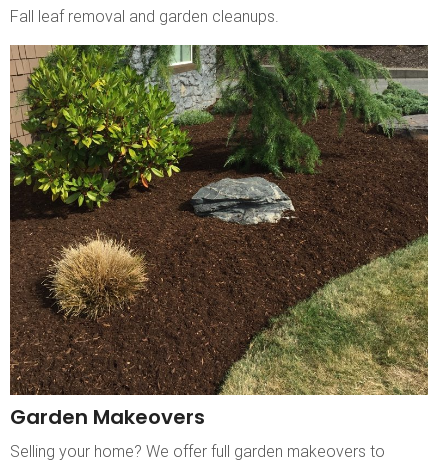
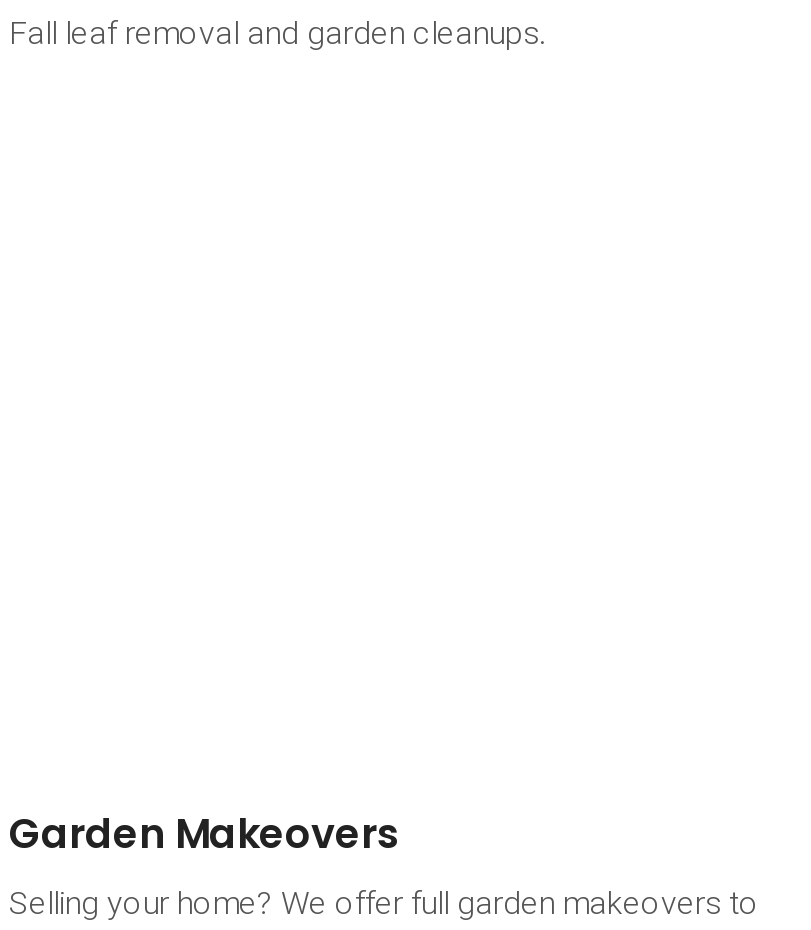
- [image]
